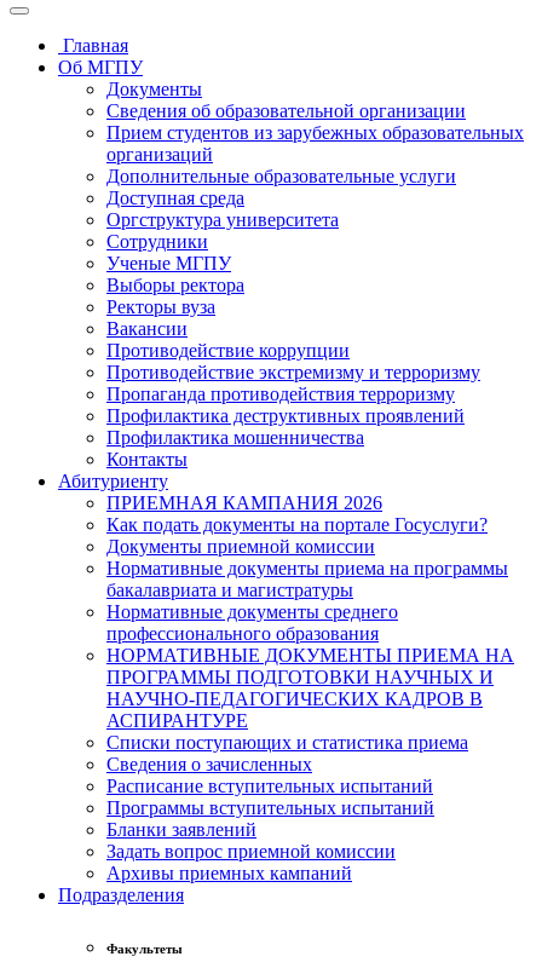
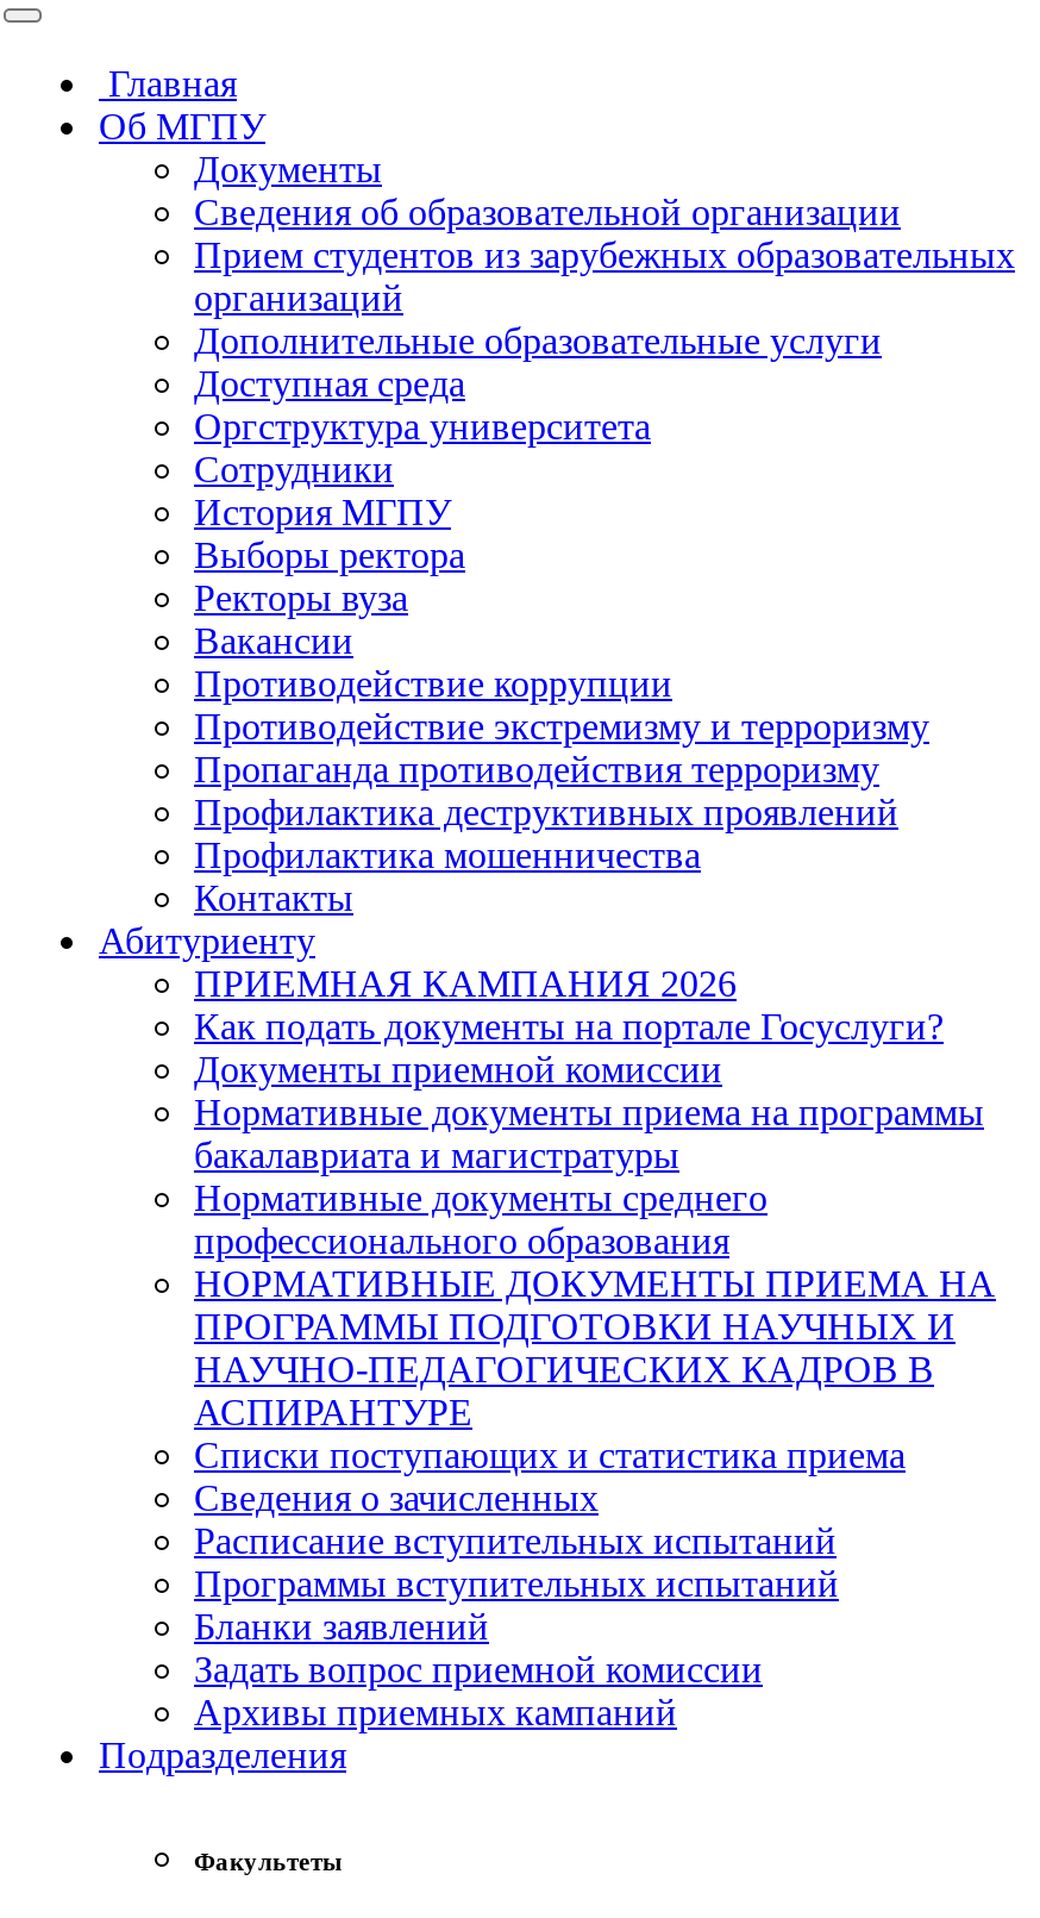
- Ученые МГПУ
+ История МГПУ
